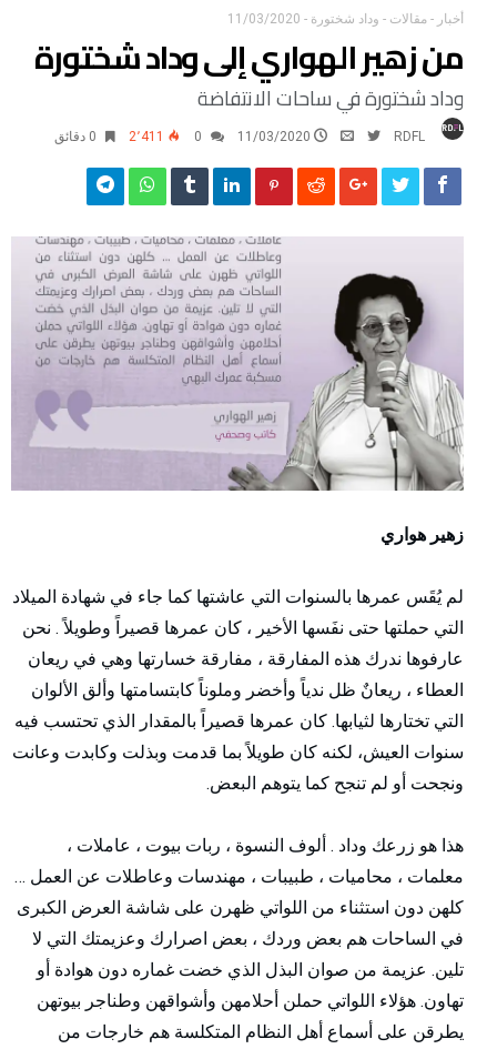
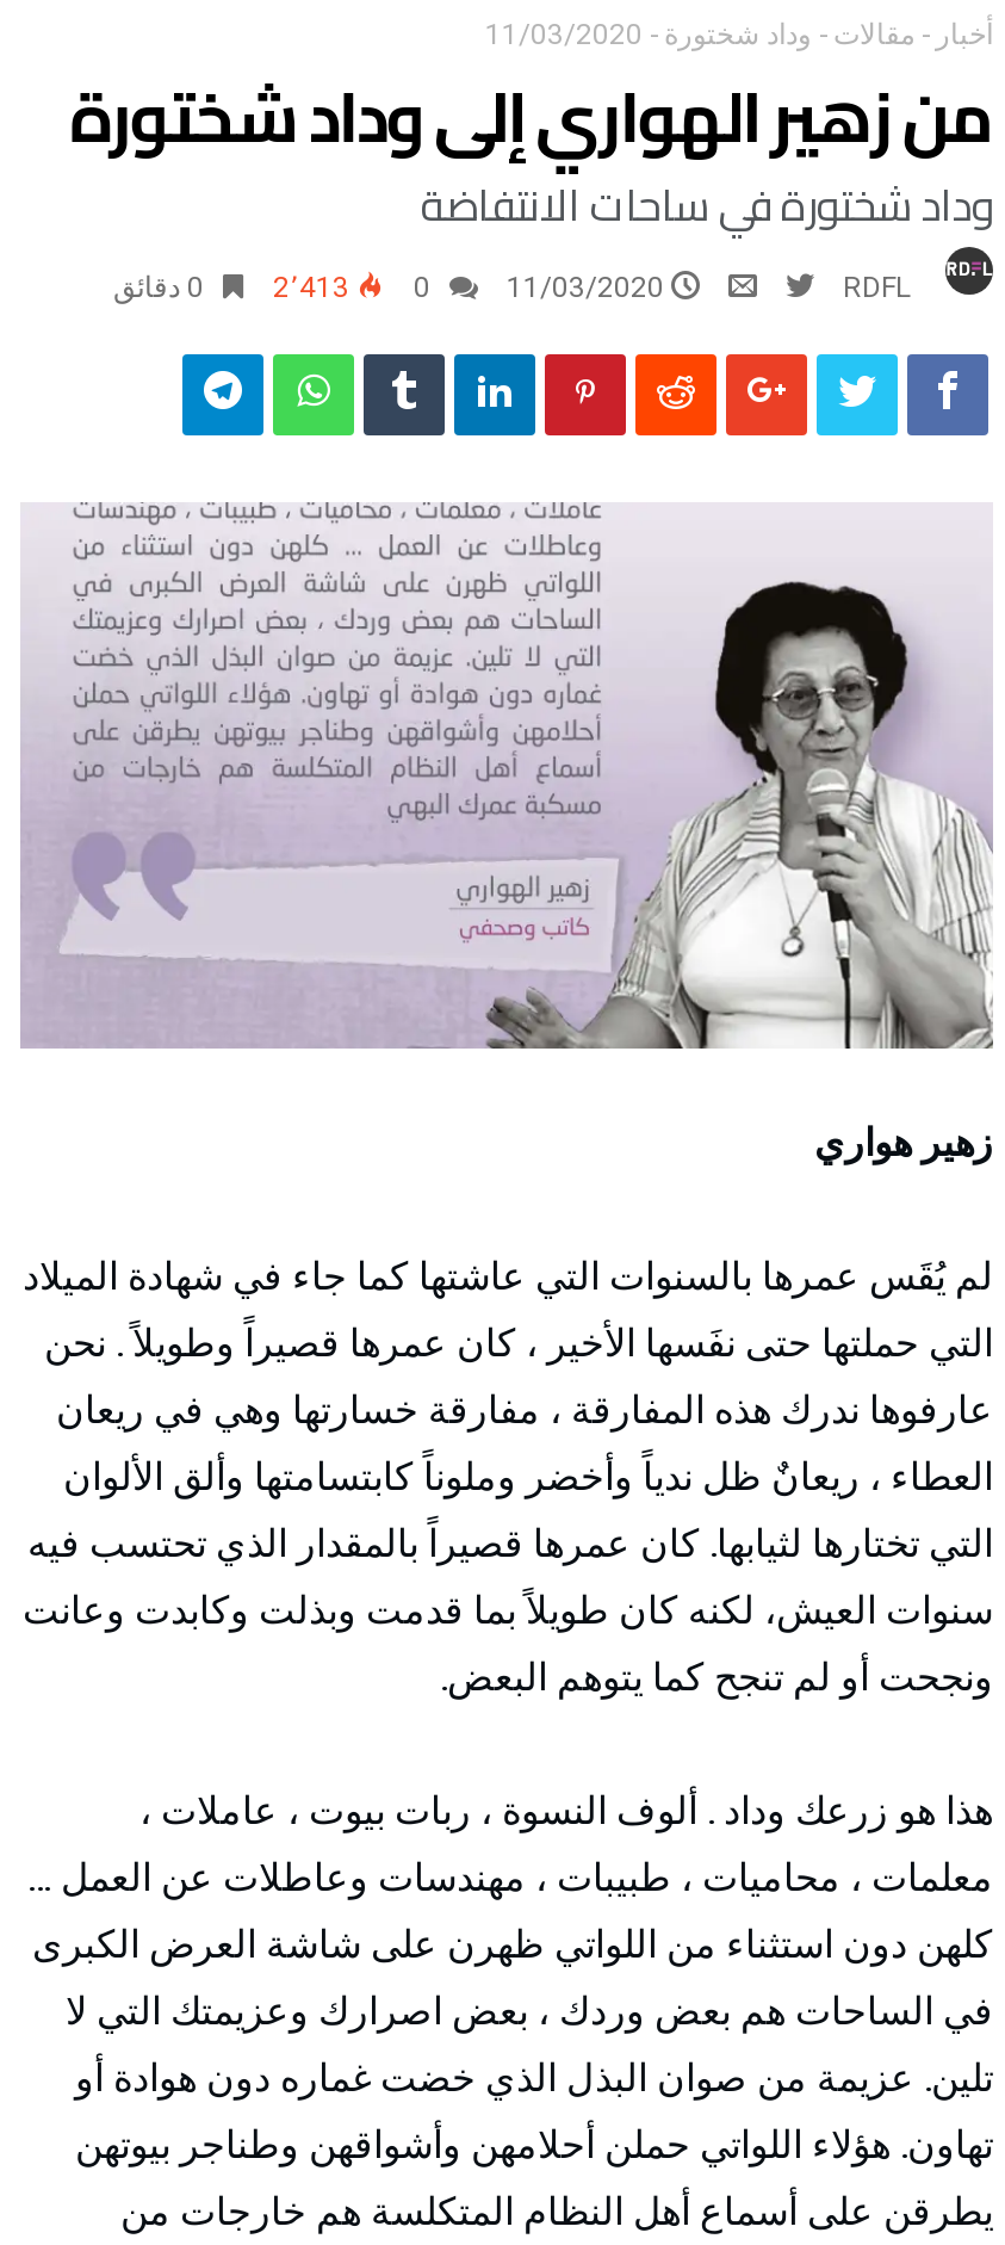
- 2٬411
+ 2٬413
